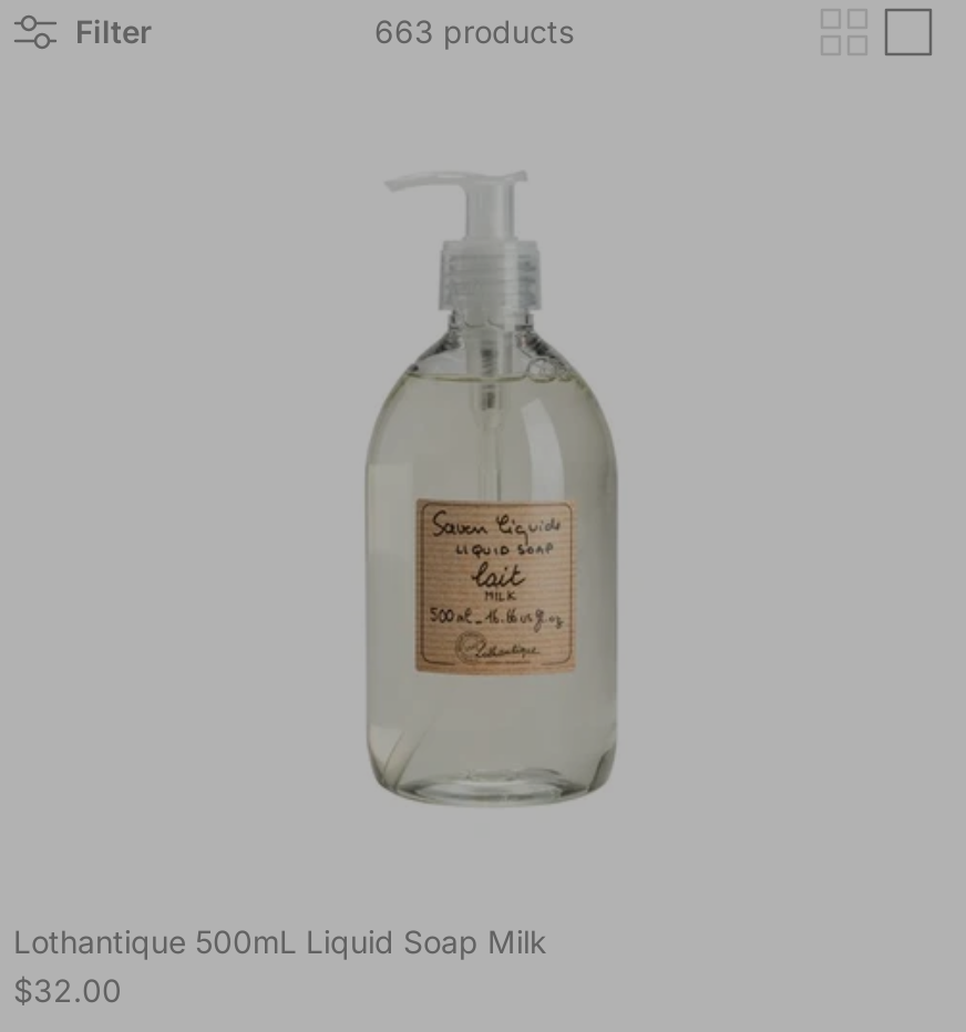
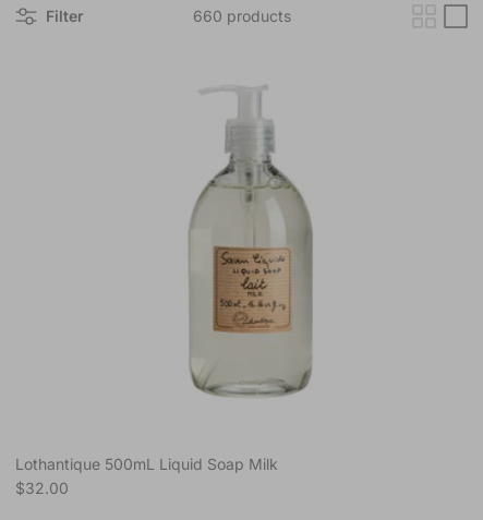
- 663 products
+ 660 products
